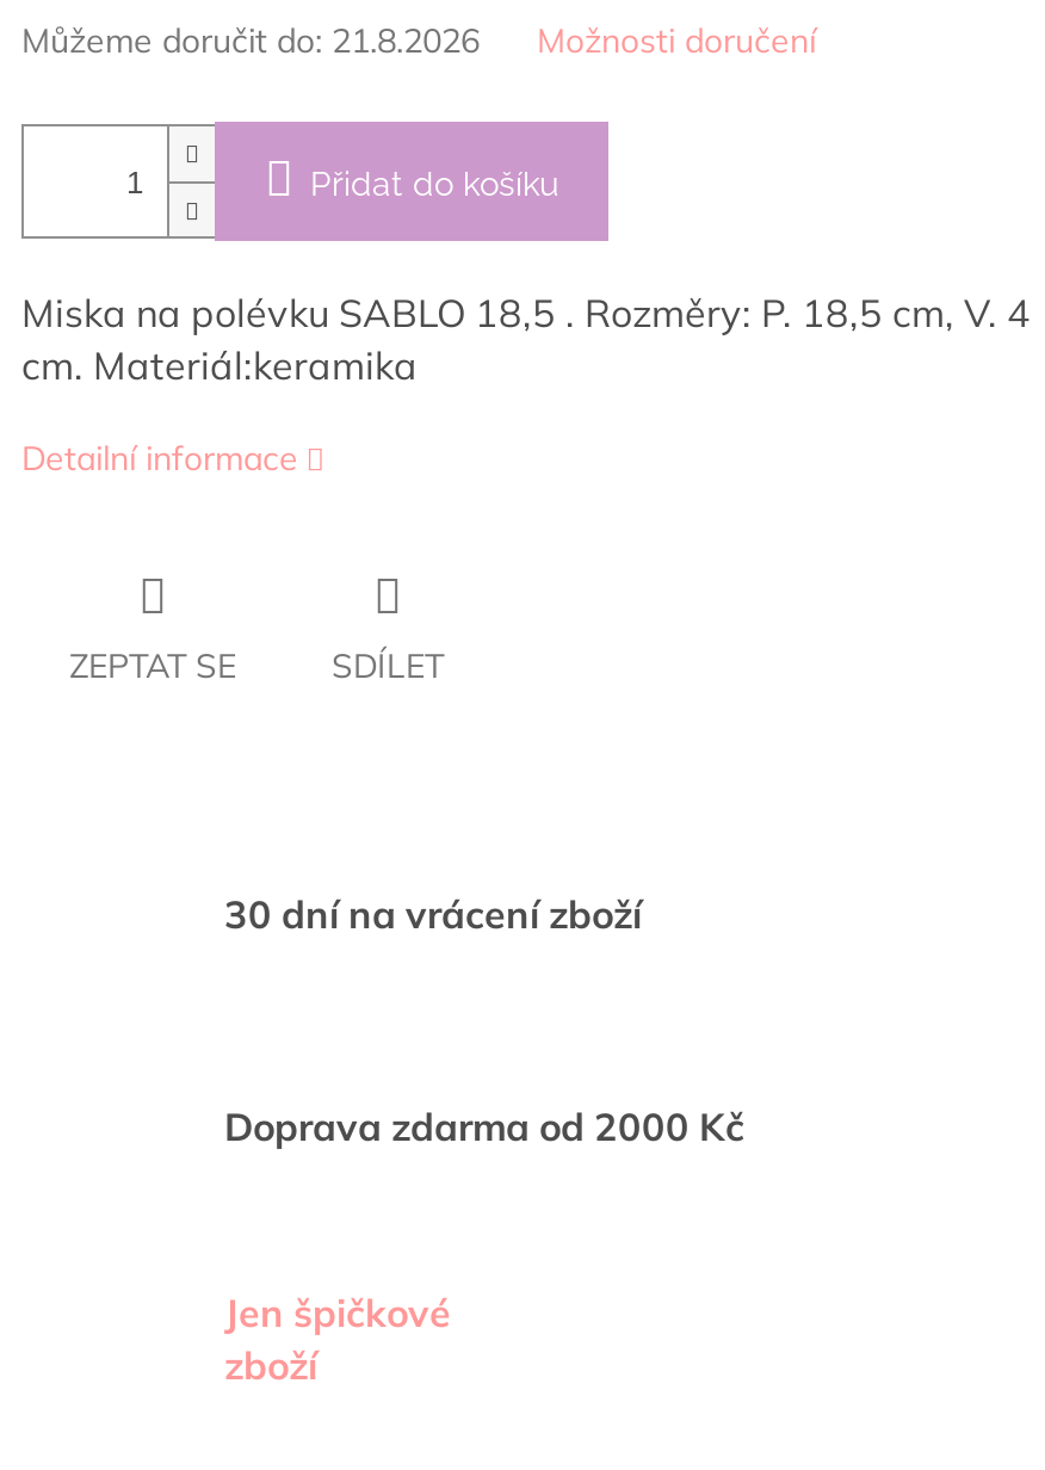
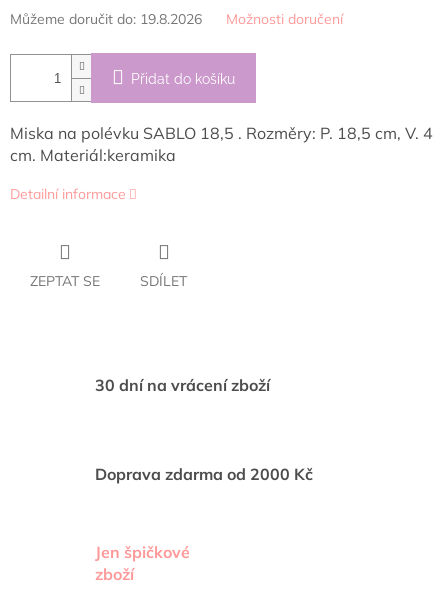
- Můžeme doručit do: 21.8.2026
+ Můžeme doručit do: 19.8.2026
